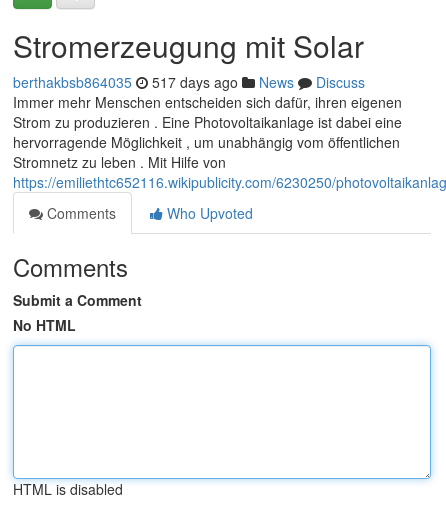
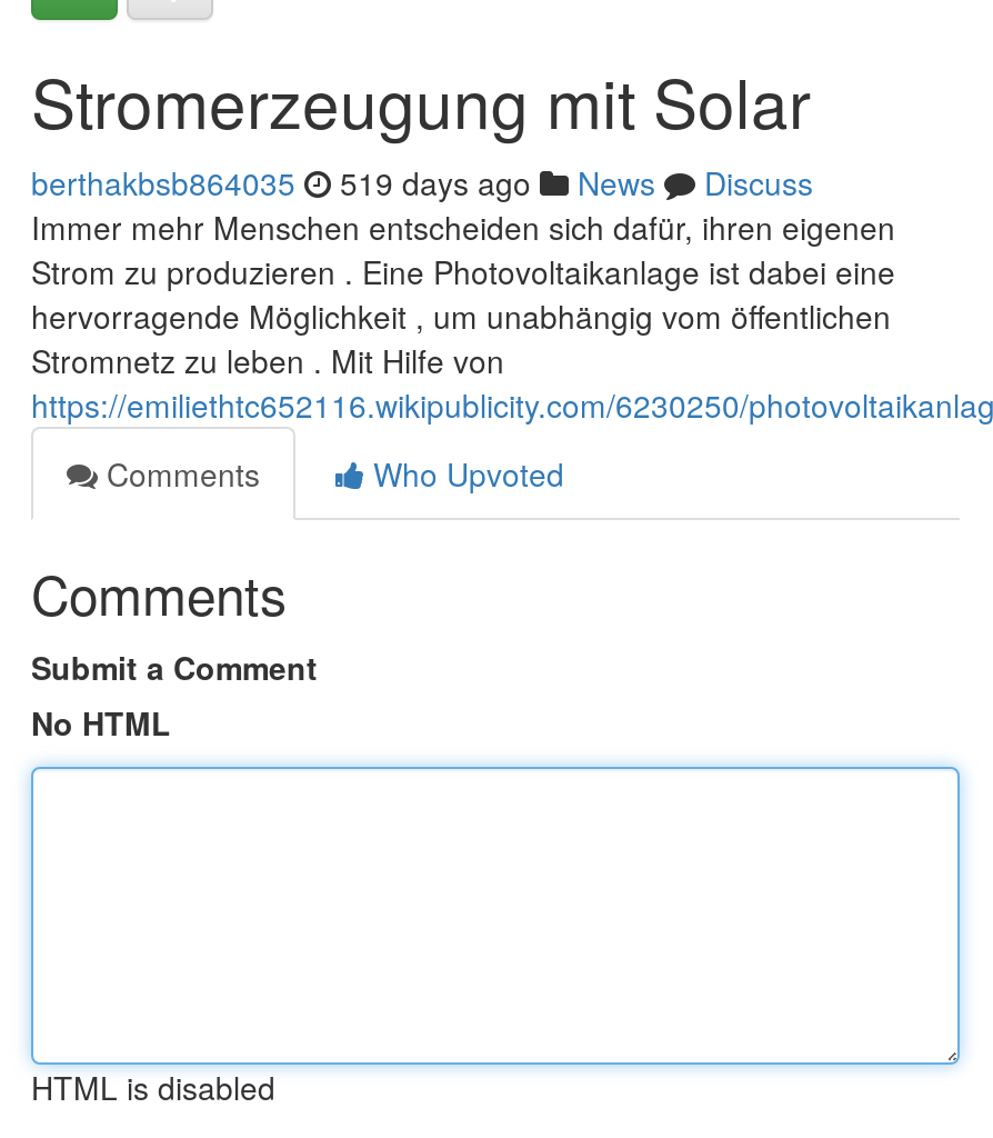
- berthakbsb864035 517 days ago News Discuss
+ berthakbsb864035 519 days ago News Discuss
